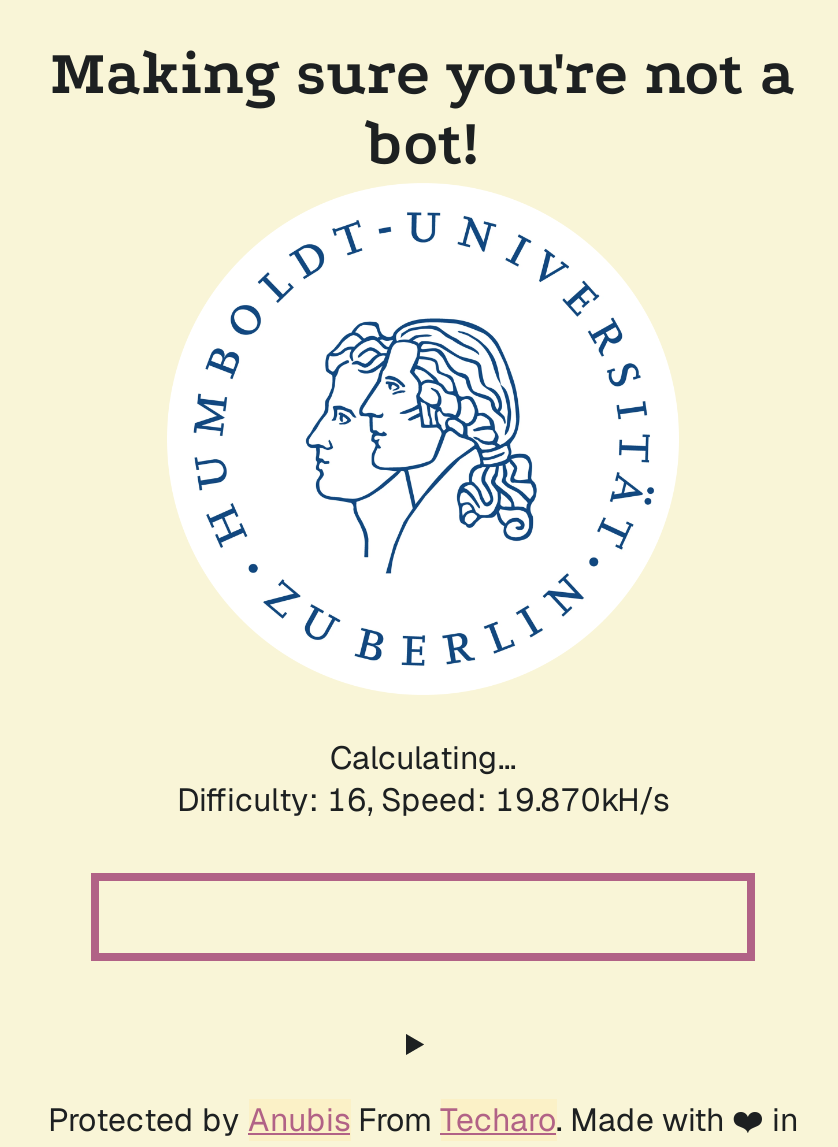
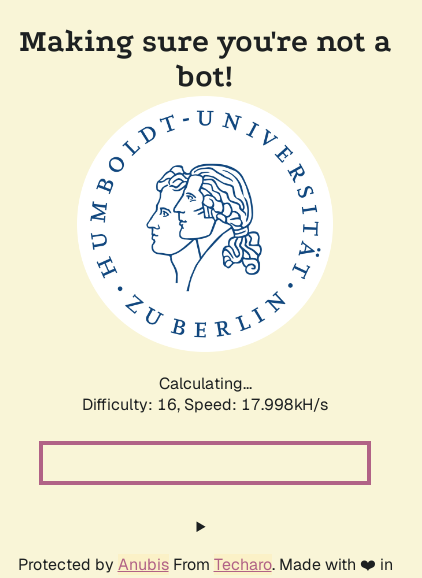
- Difficulty: 16, Speed: 19.870kH/s
+ Difficulty: 16, Speed: 17.998kH/s
